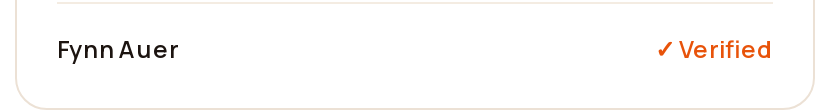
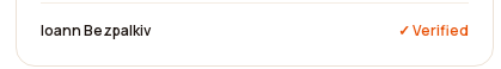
- Fynn Auer
+ Ioann Bezpalkiv
